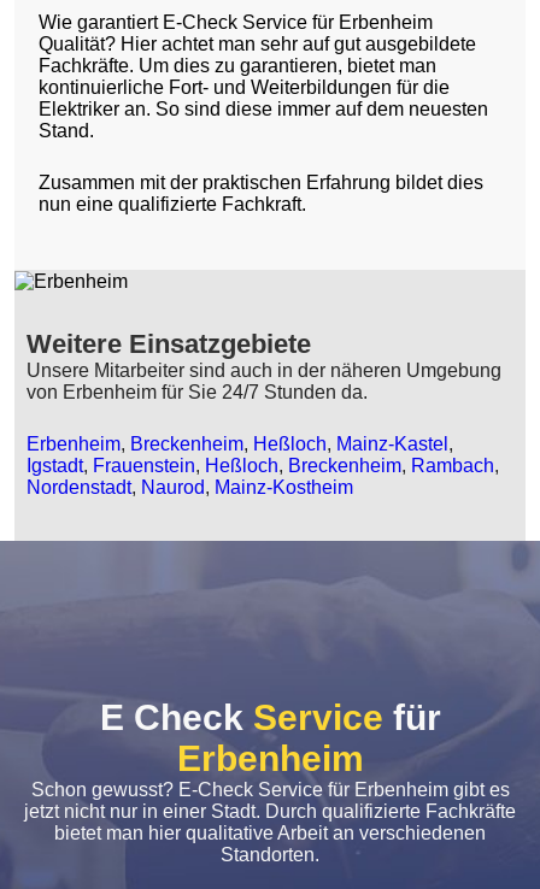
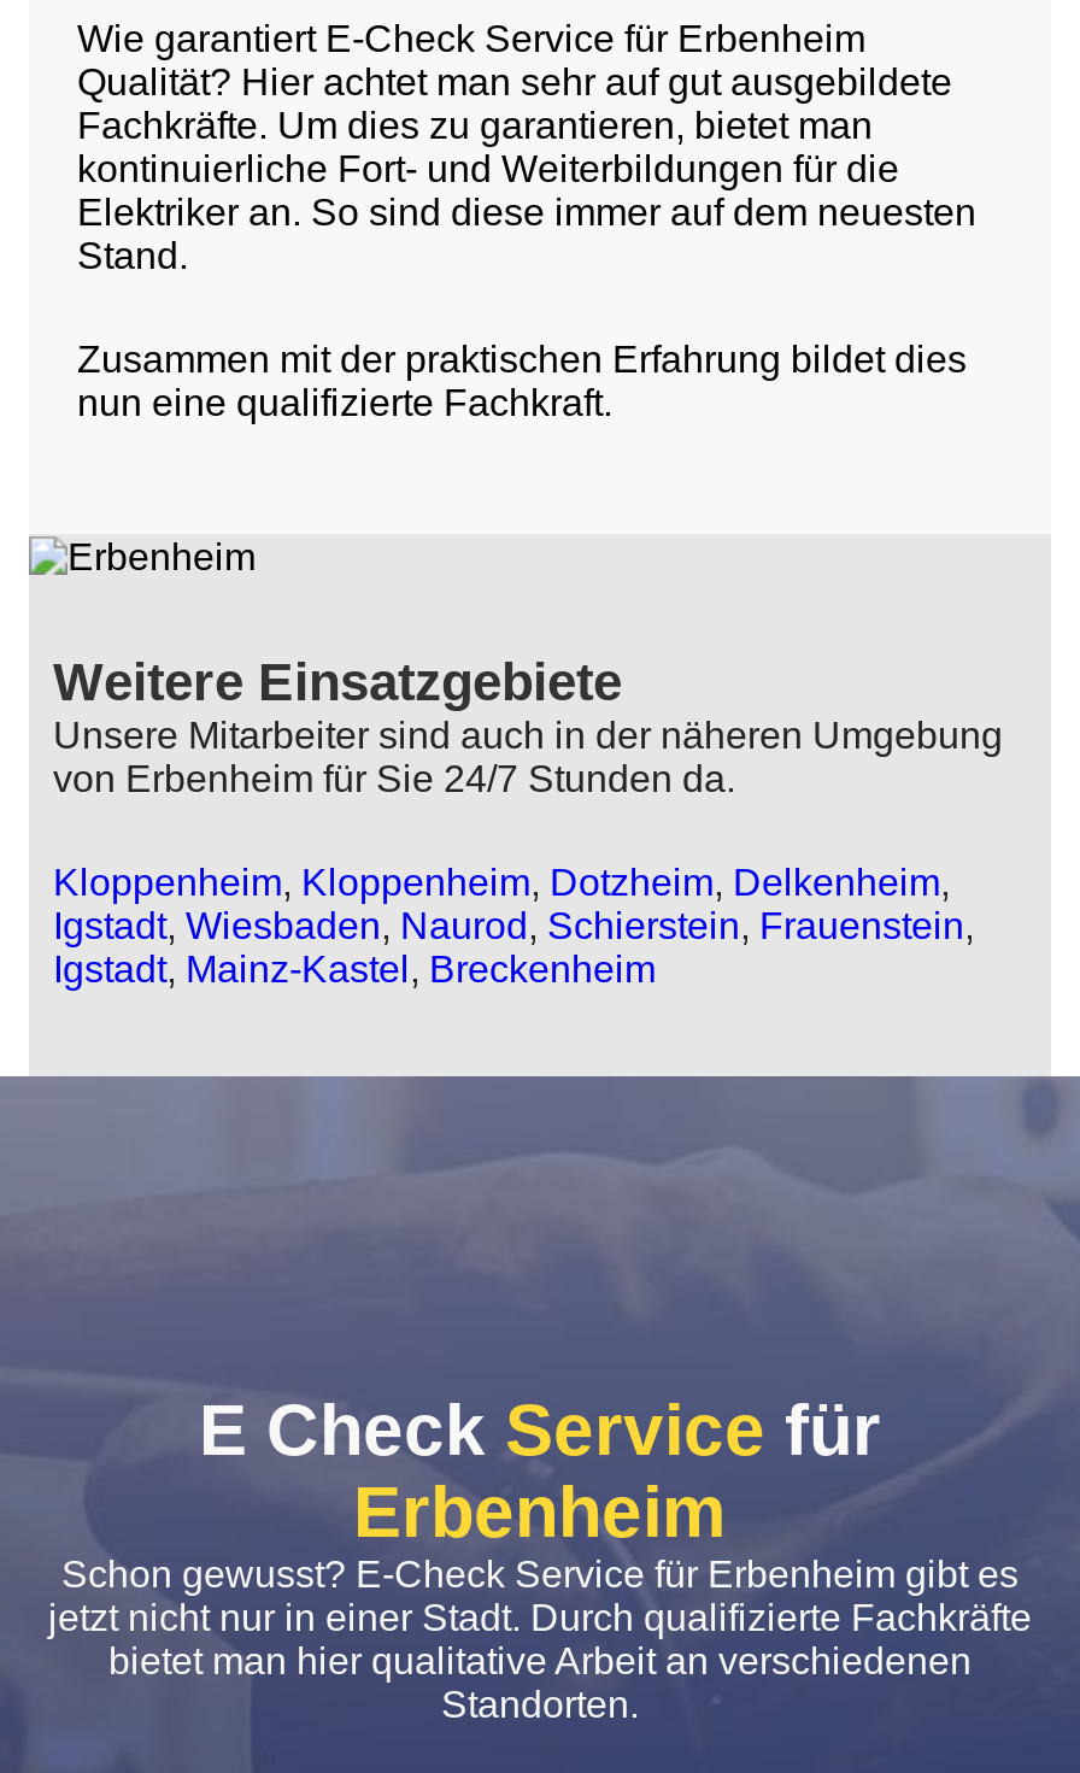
- Erbenheim, Breckenheim, Heßloch, Mainz-Kastel,
- Igstadt, Frauenstein, Heßloch, Breckenheim, Rambach,
- Nordenstadt, Naurod, Mainz-Kostheim
+ Kloppenheim, Kloppenheim, Dotzheim, Delkenheim,
+ Igstadt, Wiesbaden, Naurod, Schierstein, Frauenstein,
+ Igstadt, Mainz-Kastel, Breckenheim
